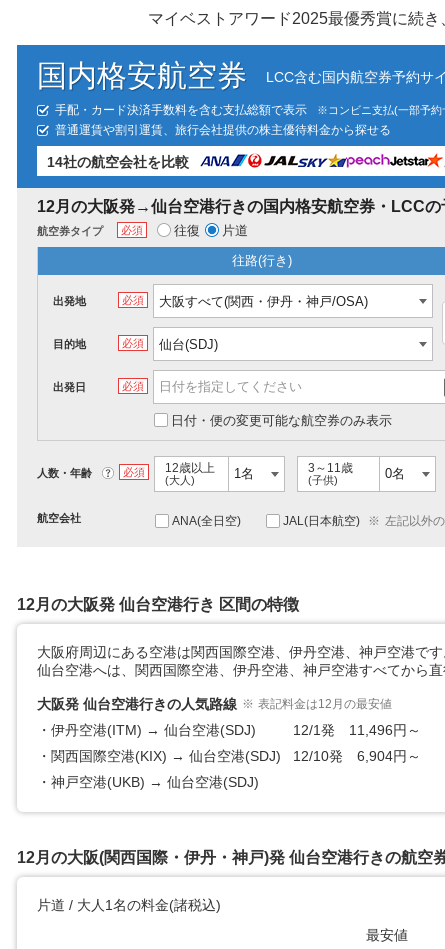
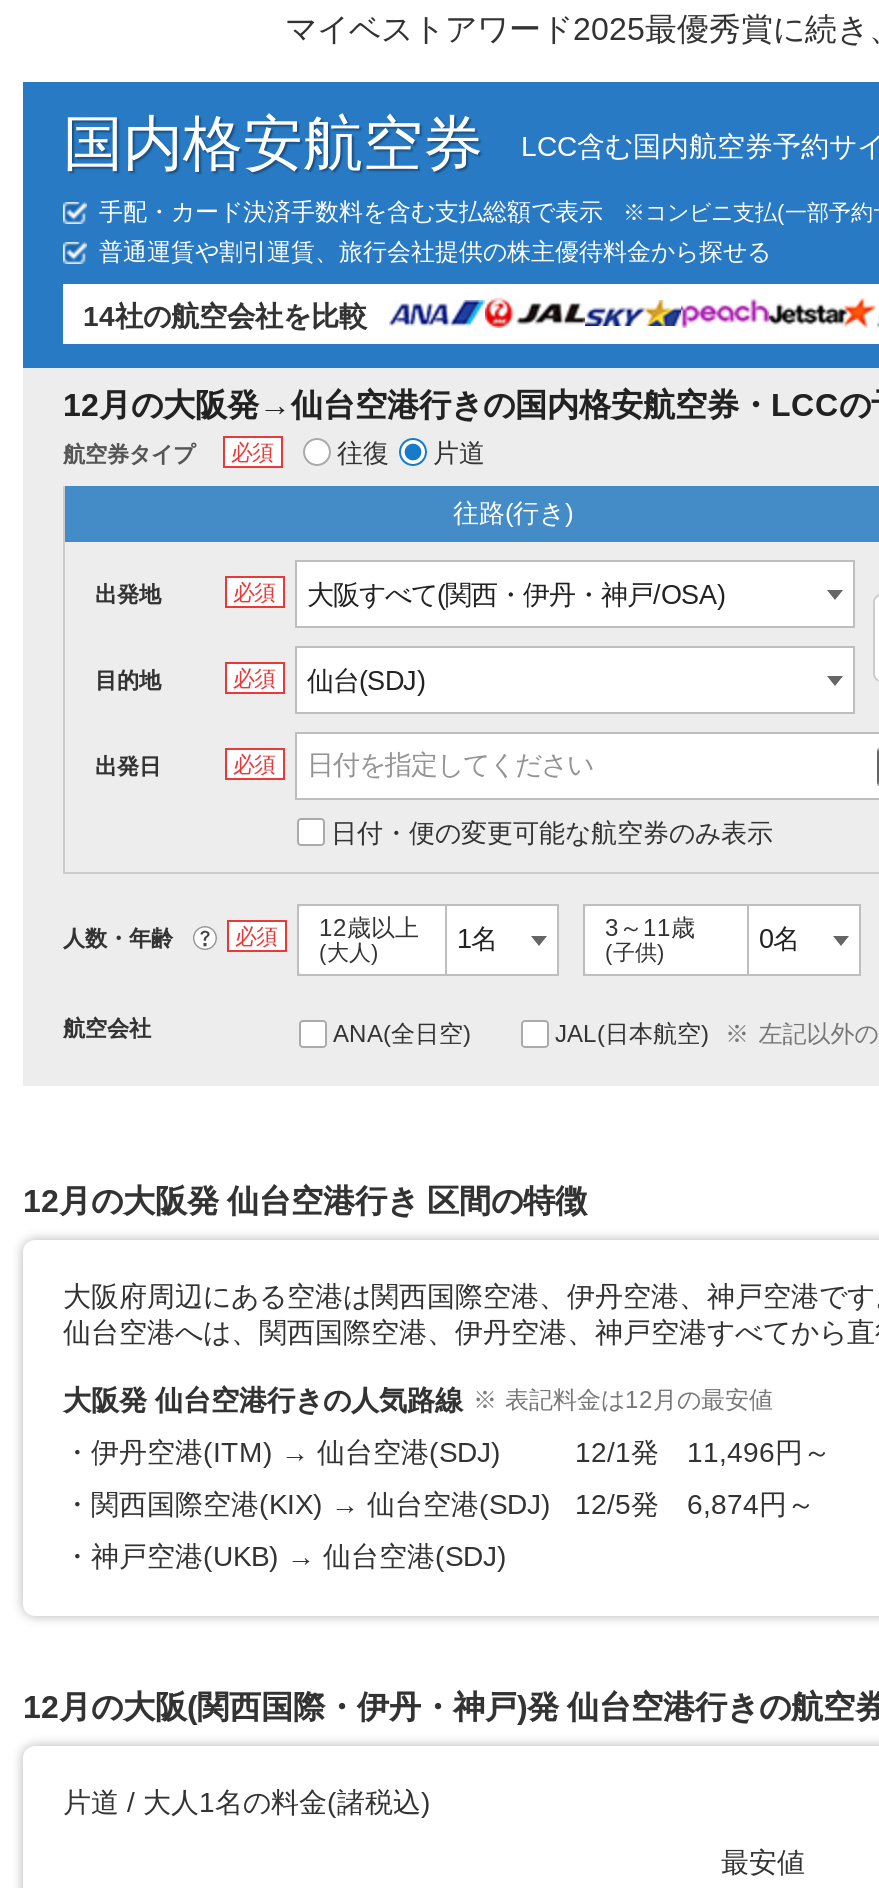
- 12/10発 6,904円～
+ 12/5発 6,874円～
